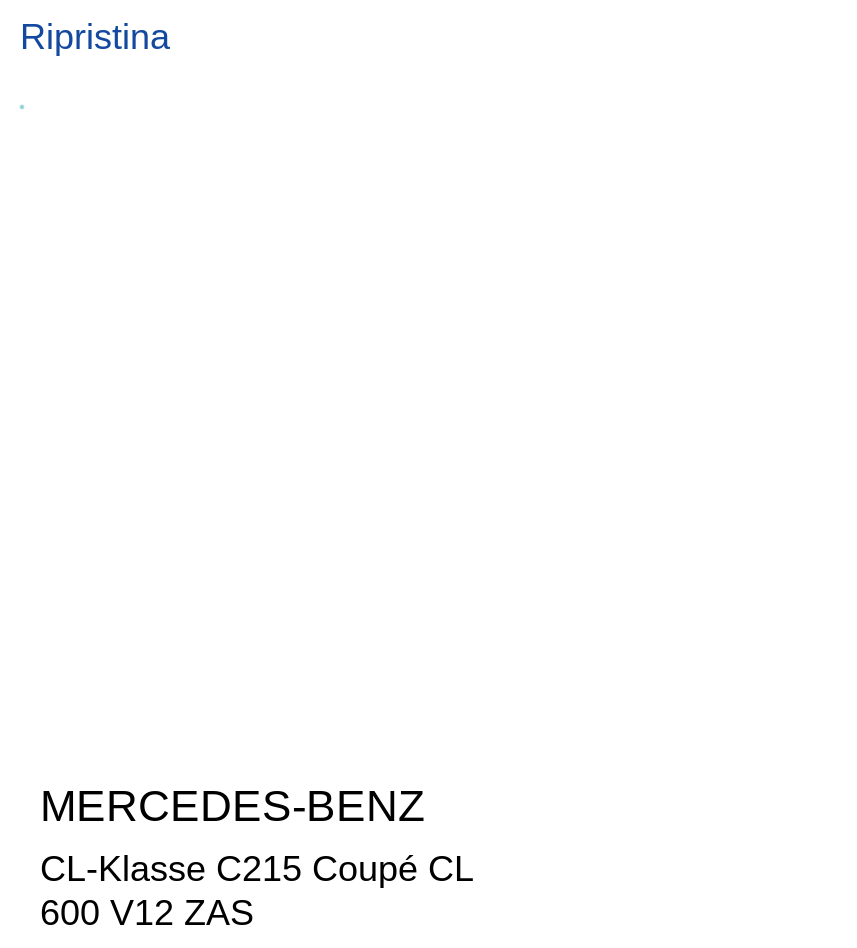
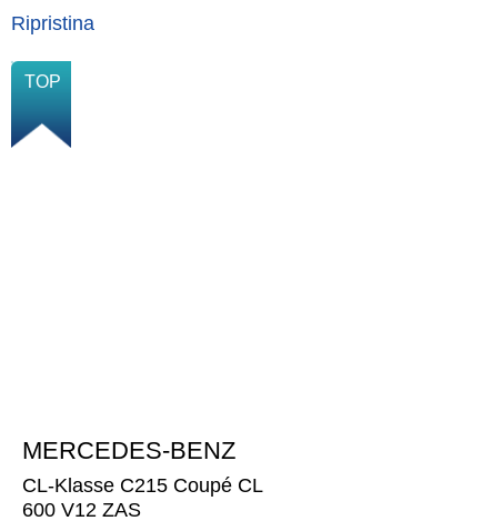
+ [image]

+ TOP
